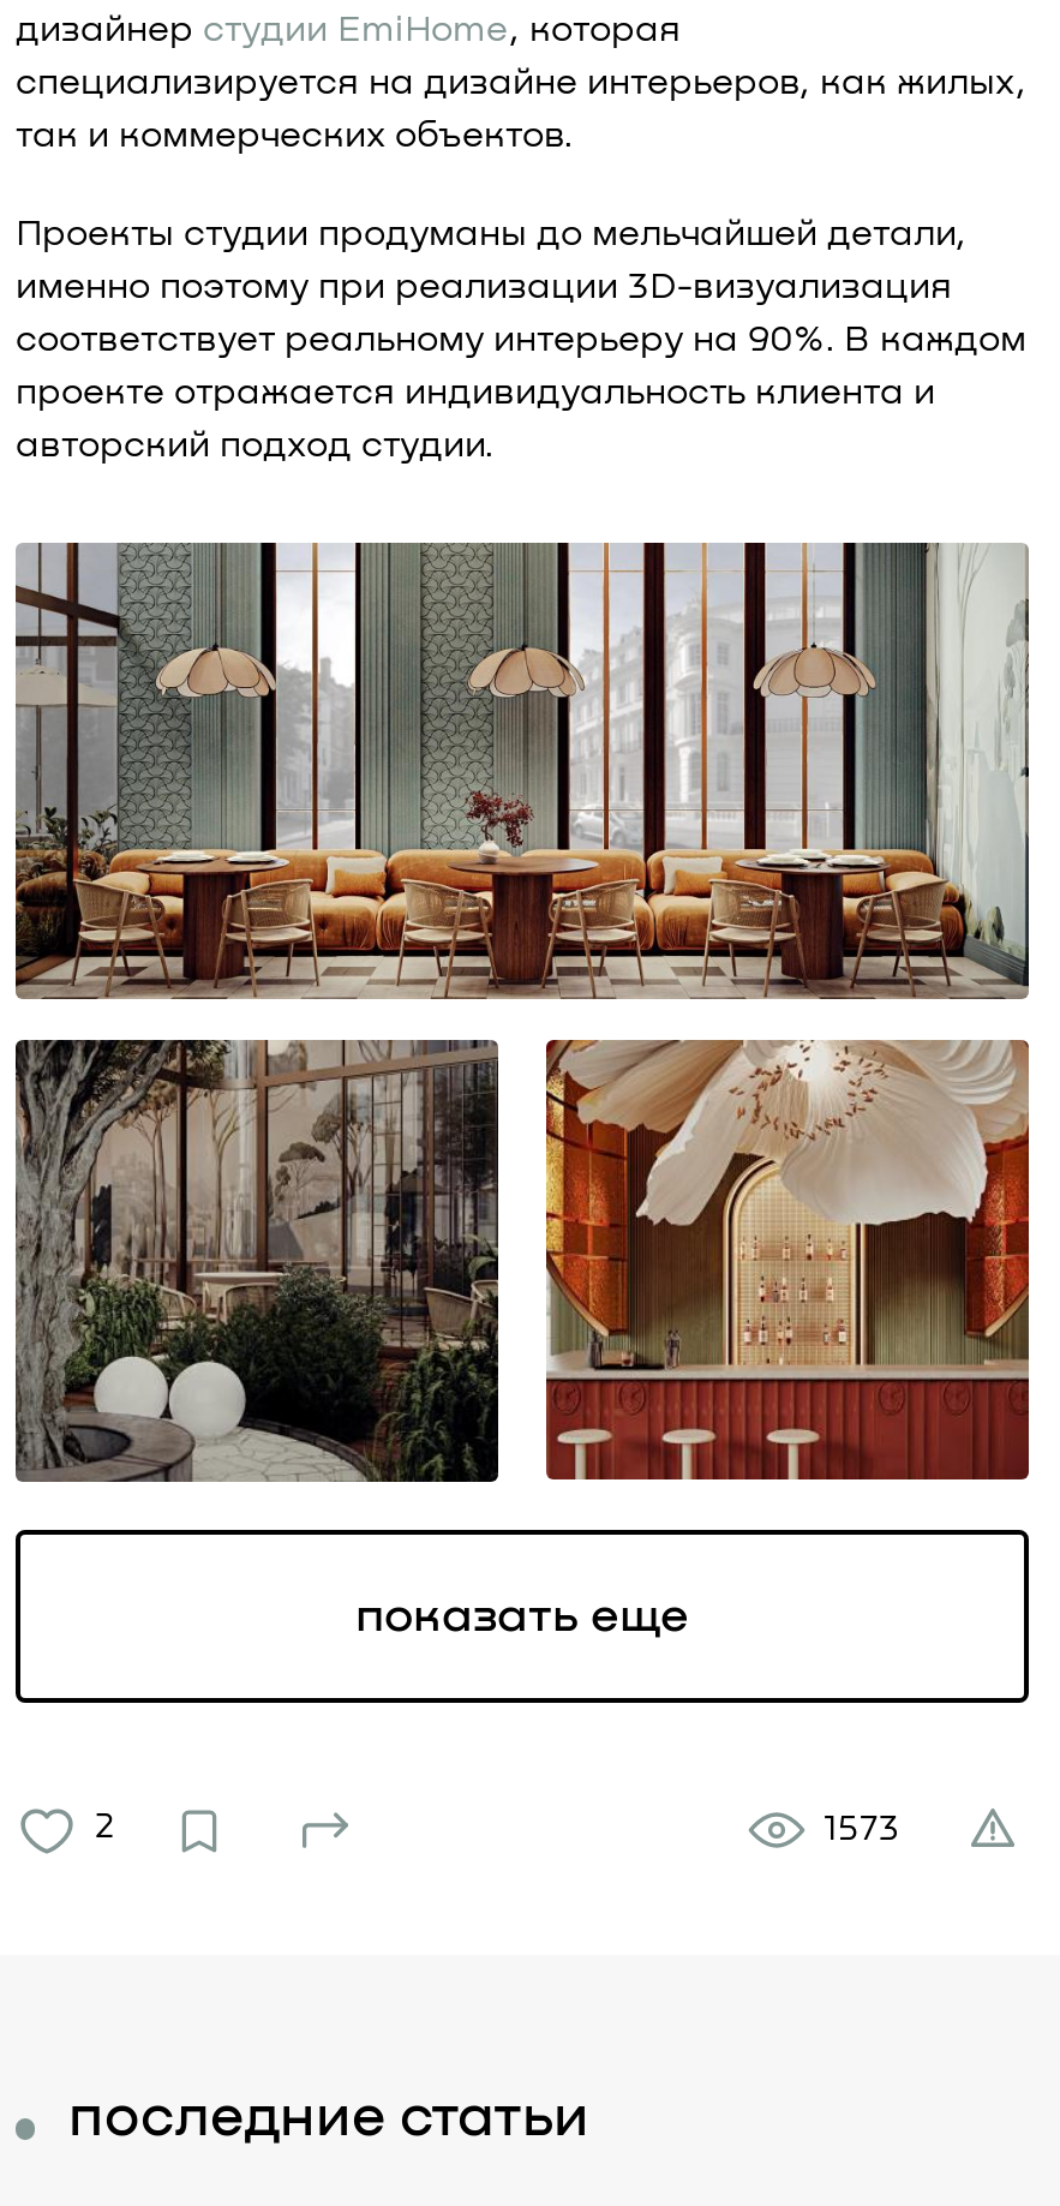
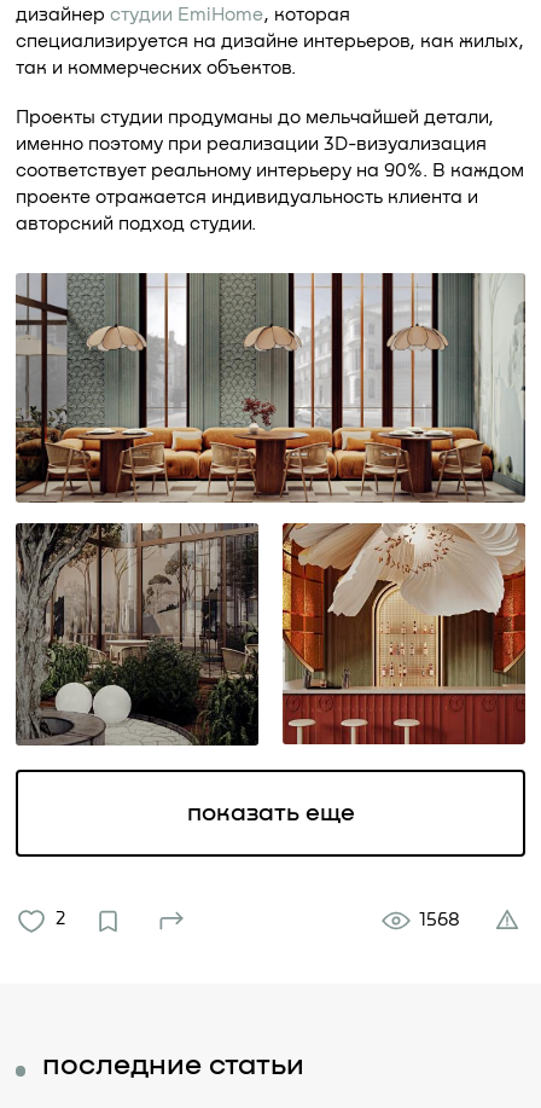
- 1573
+ 1568
